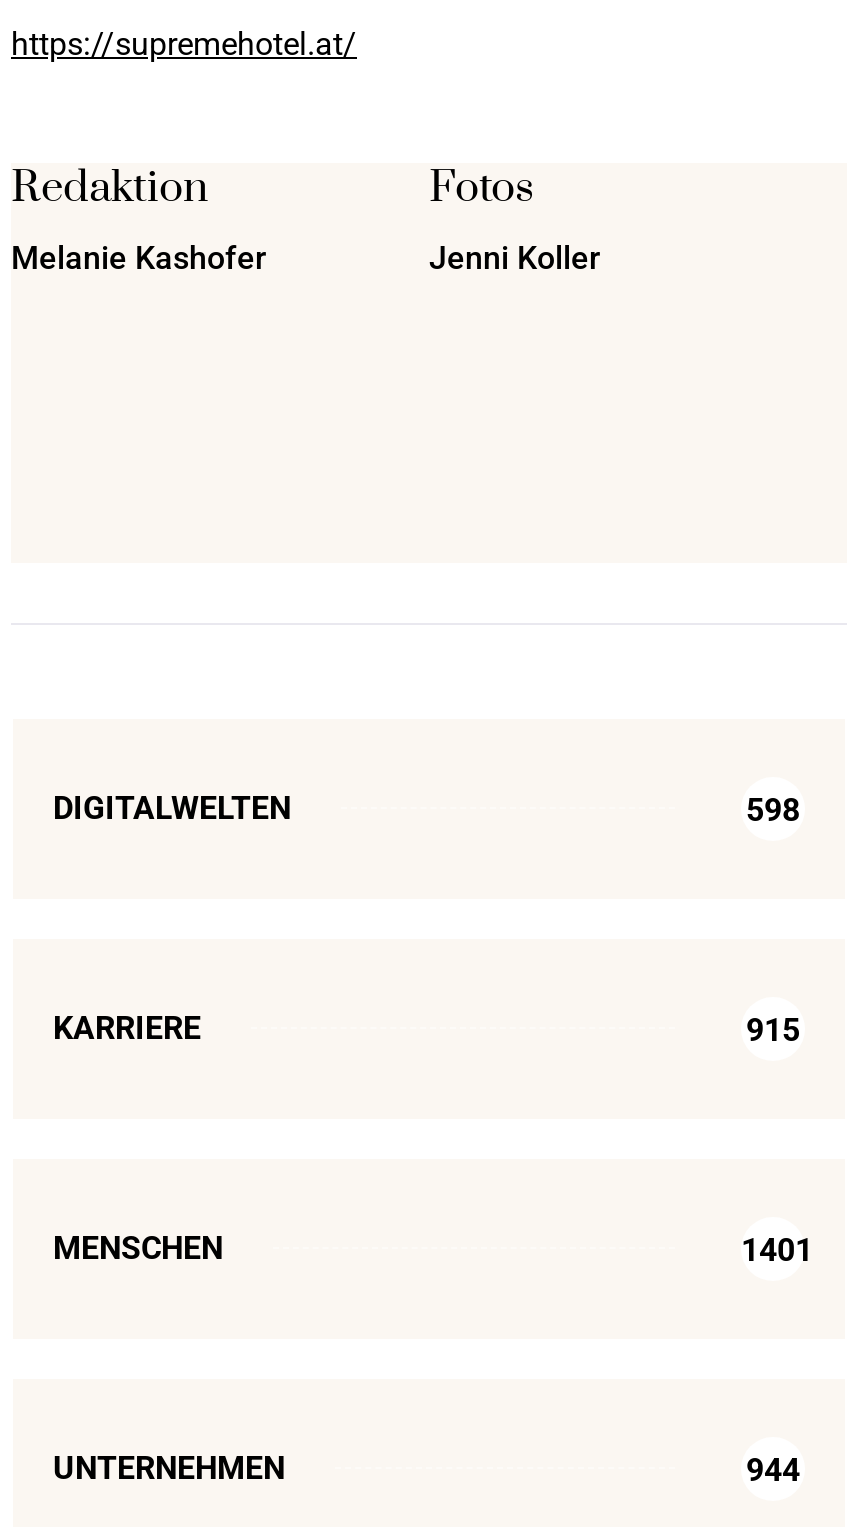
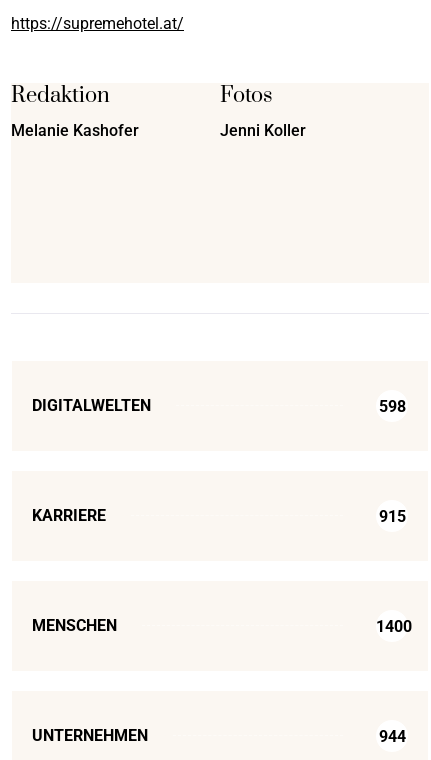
- 1401
+ 1400
